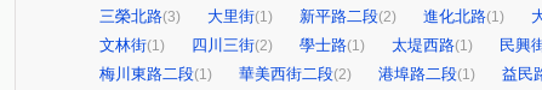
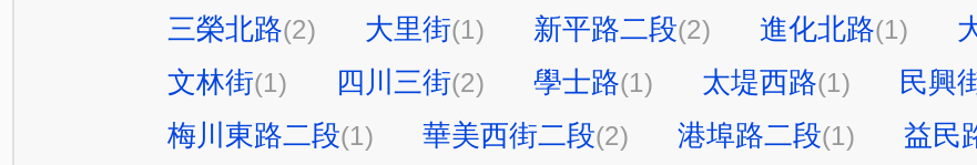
- 三榮北路(3)
+ 三榮北路(2)
